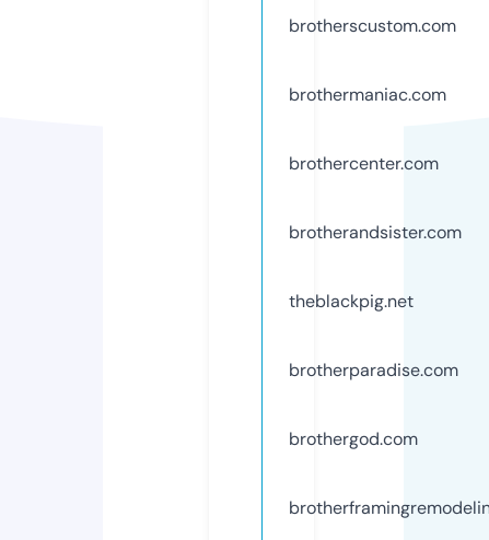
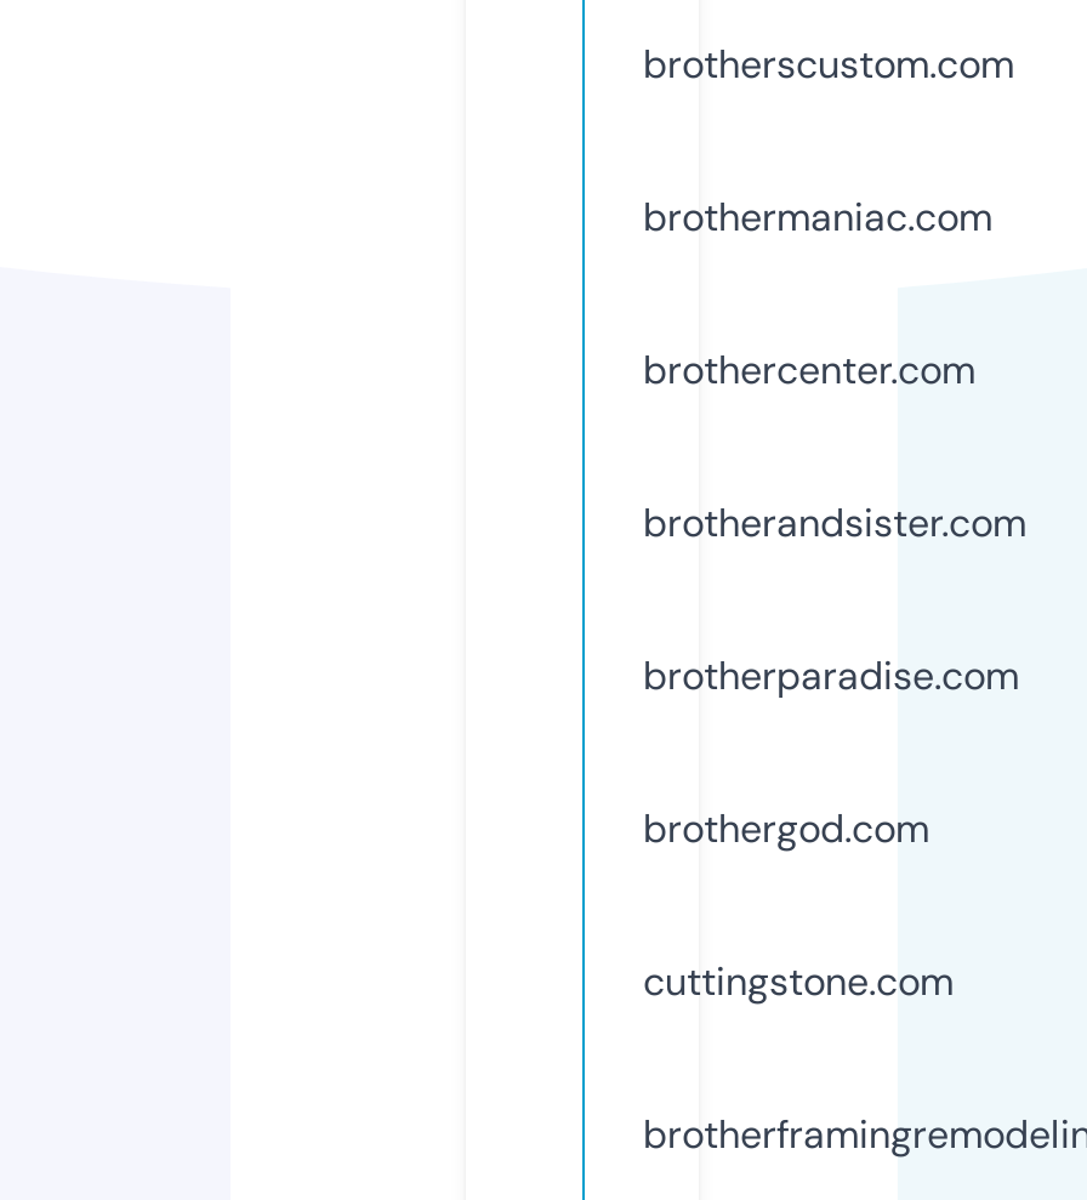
- theblackpig.net

moved up: brotherparadise.com | brothergod.com

+ cuttingstone.com
